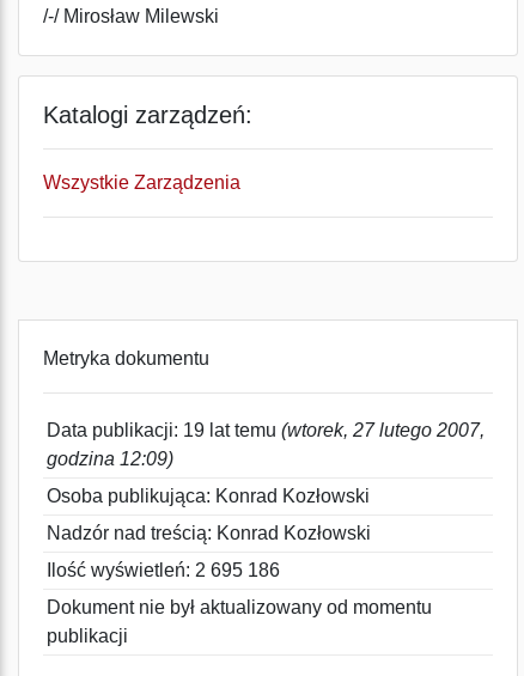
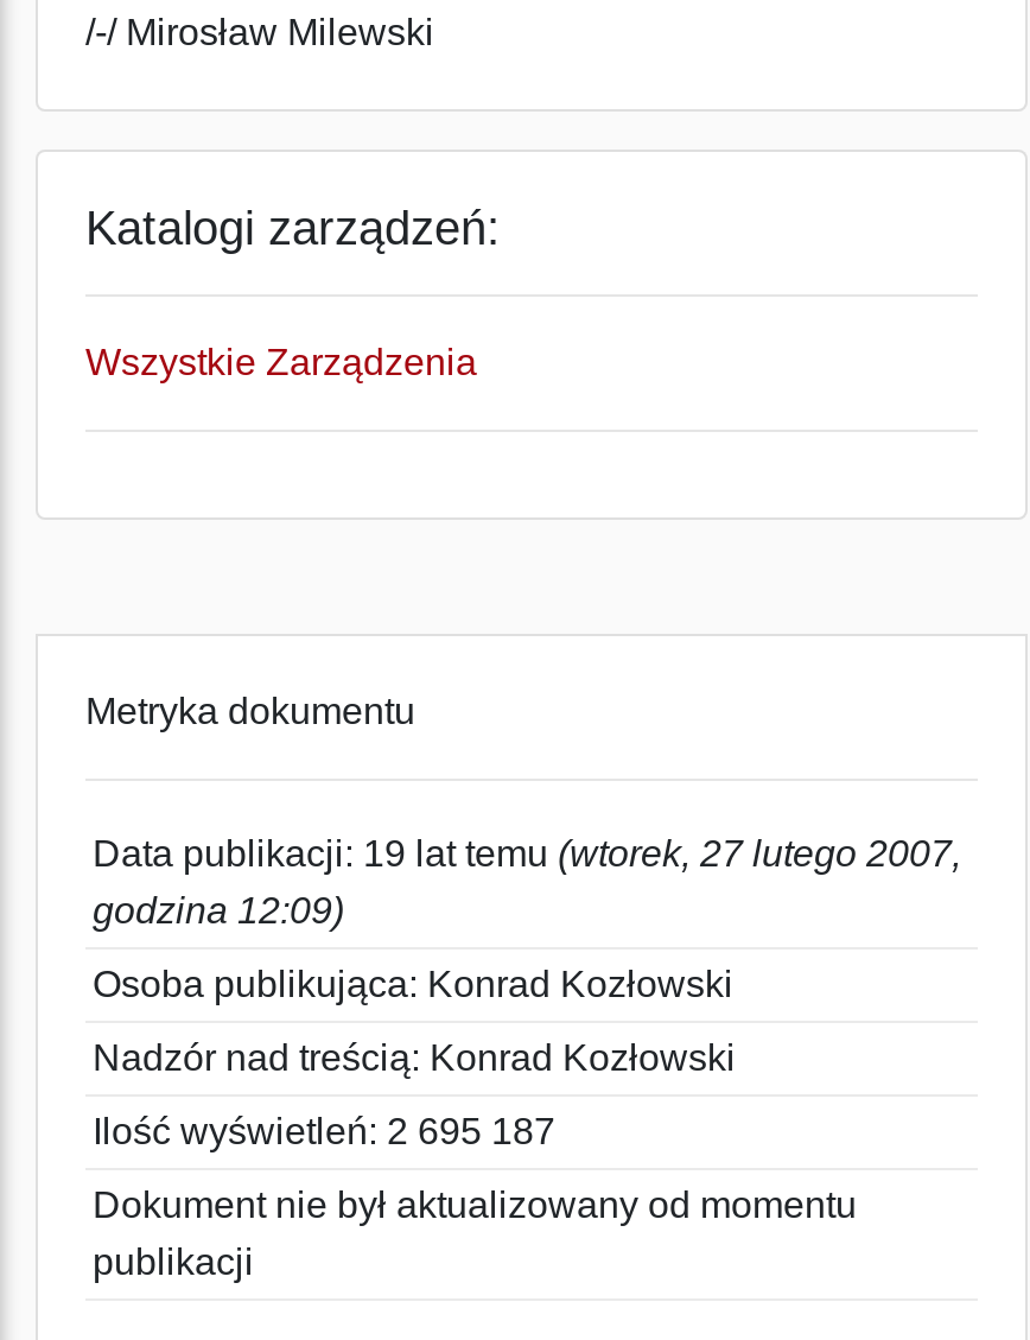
- Ilość wyświetleń: 2 695 186
+ Ilość wyświetleń: 2 695 187
